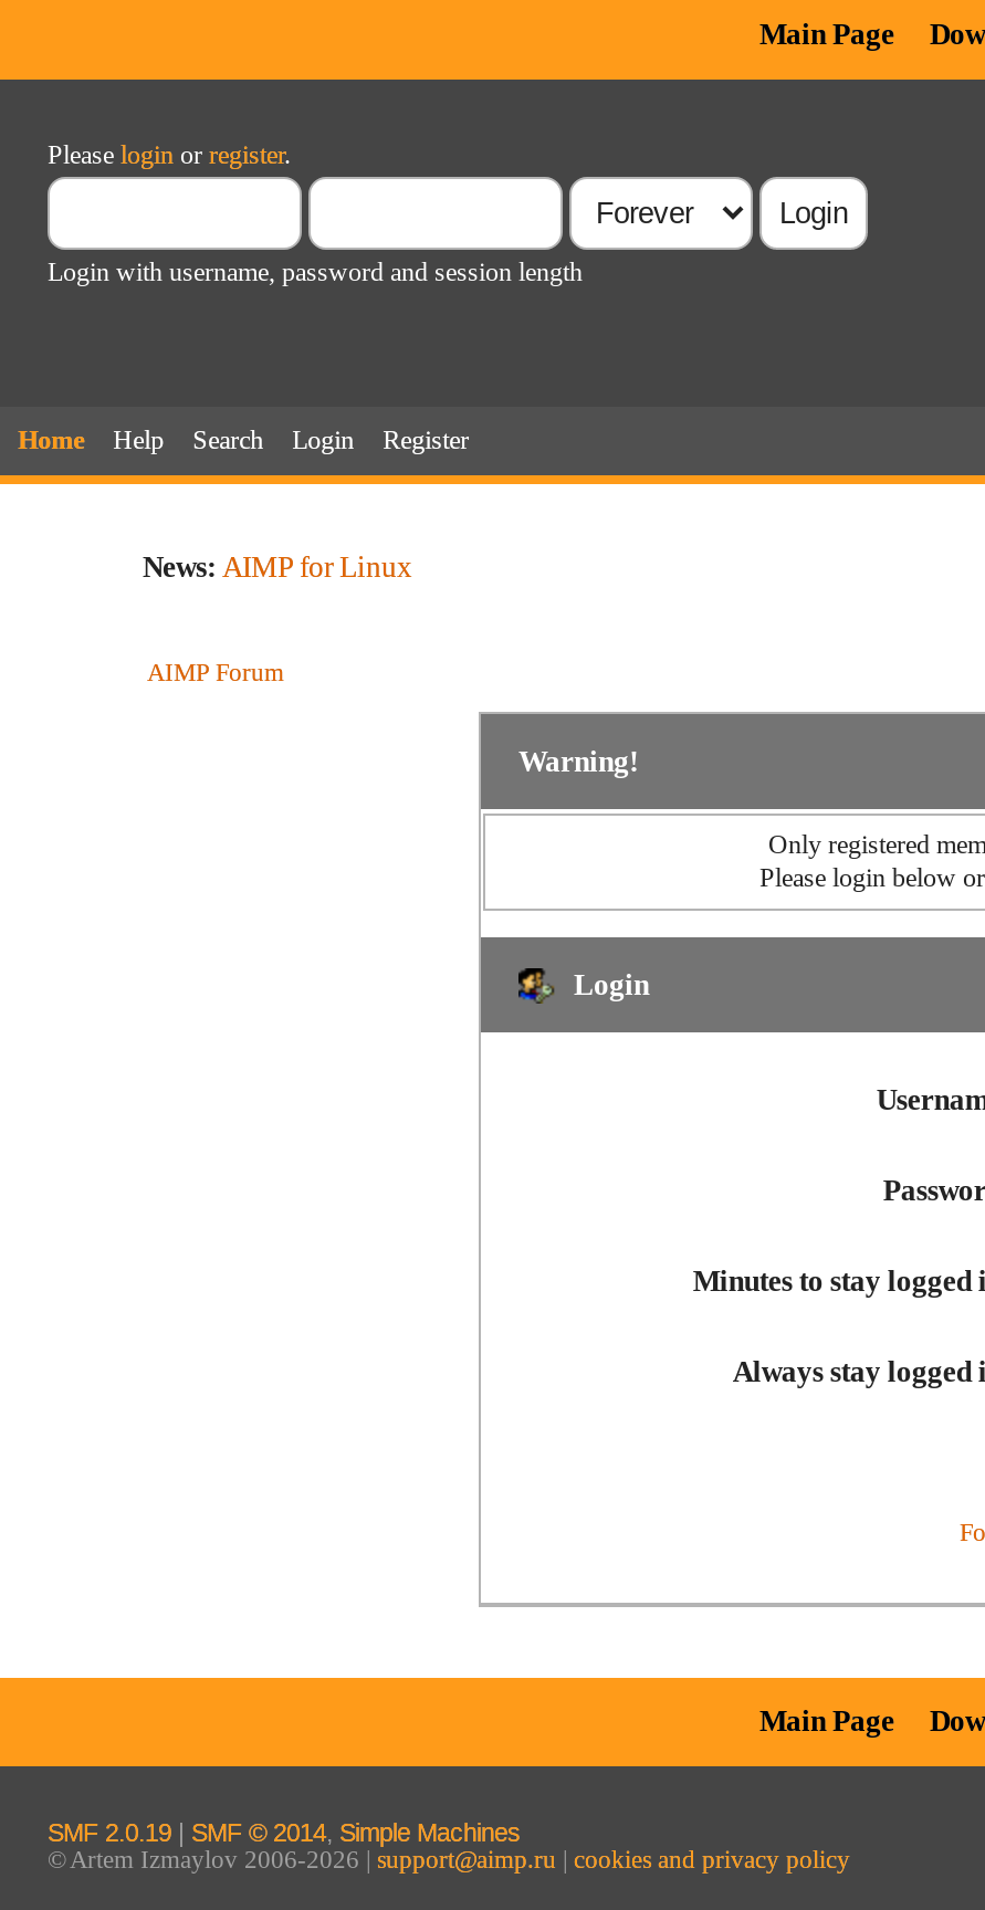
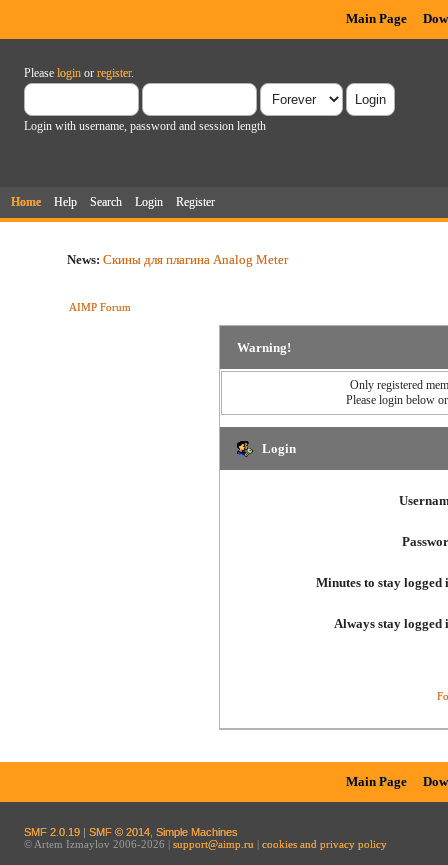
- News: AIMP for Linux
+ News: Скины для плагина Analog Meter
